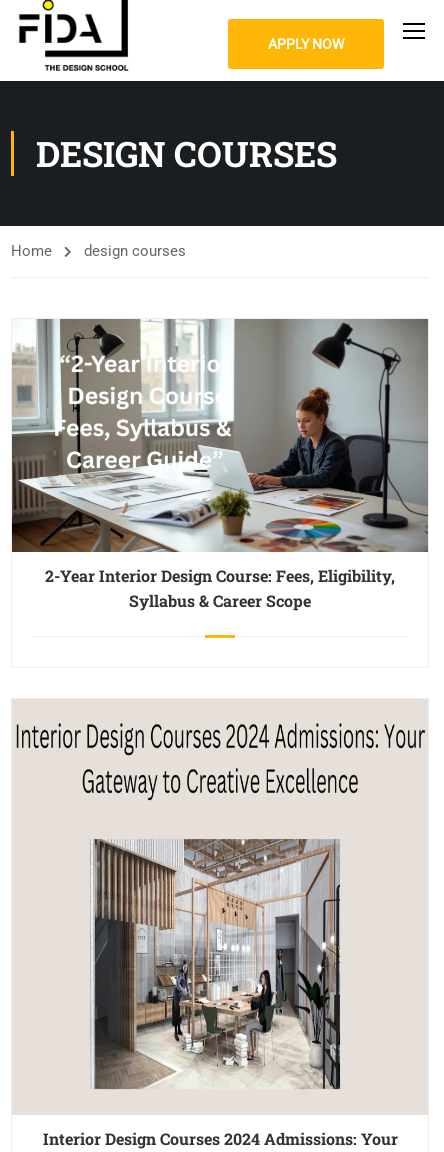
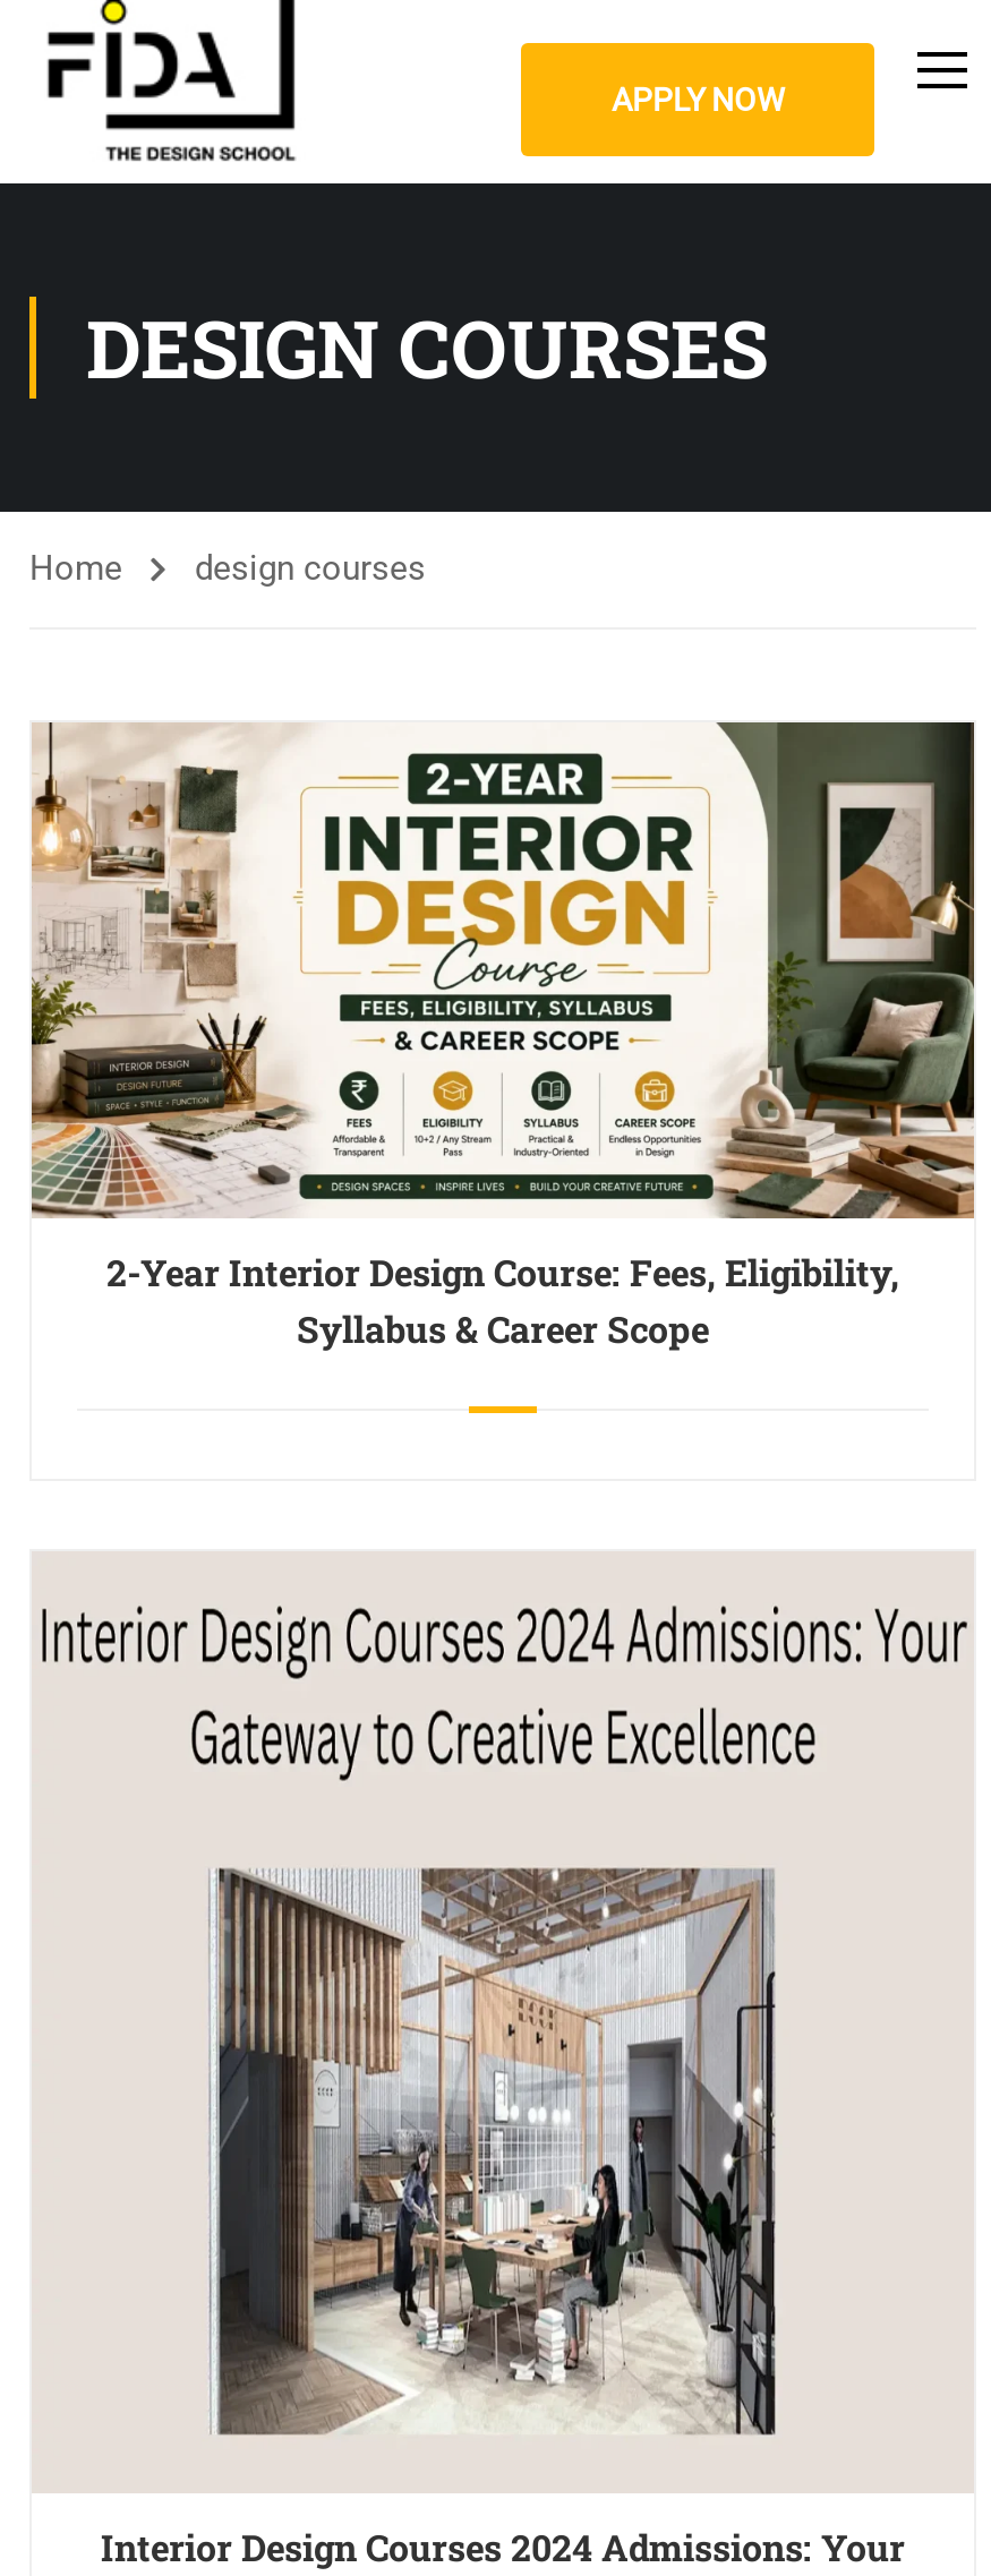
- [image]
+ [image]
